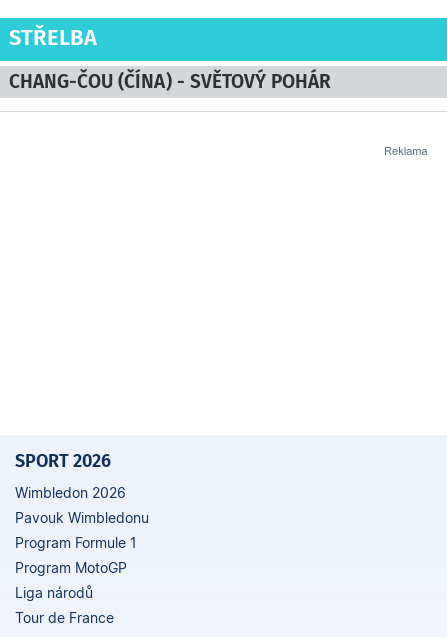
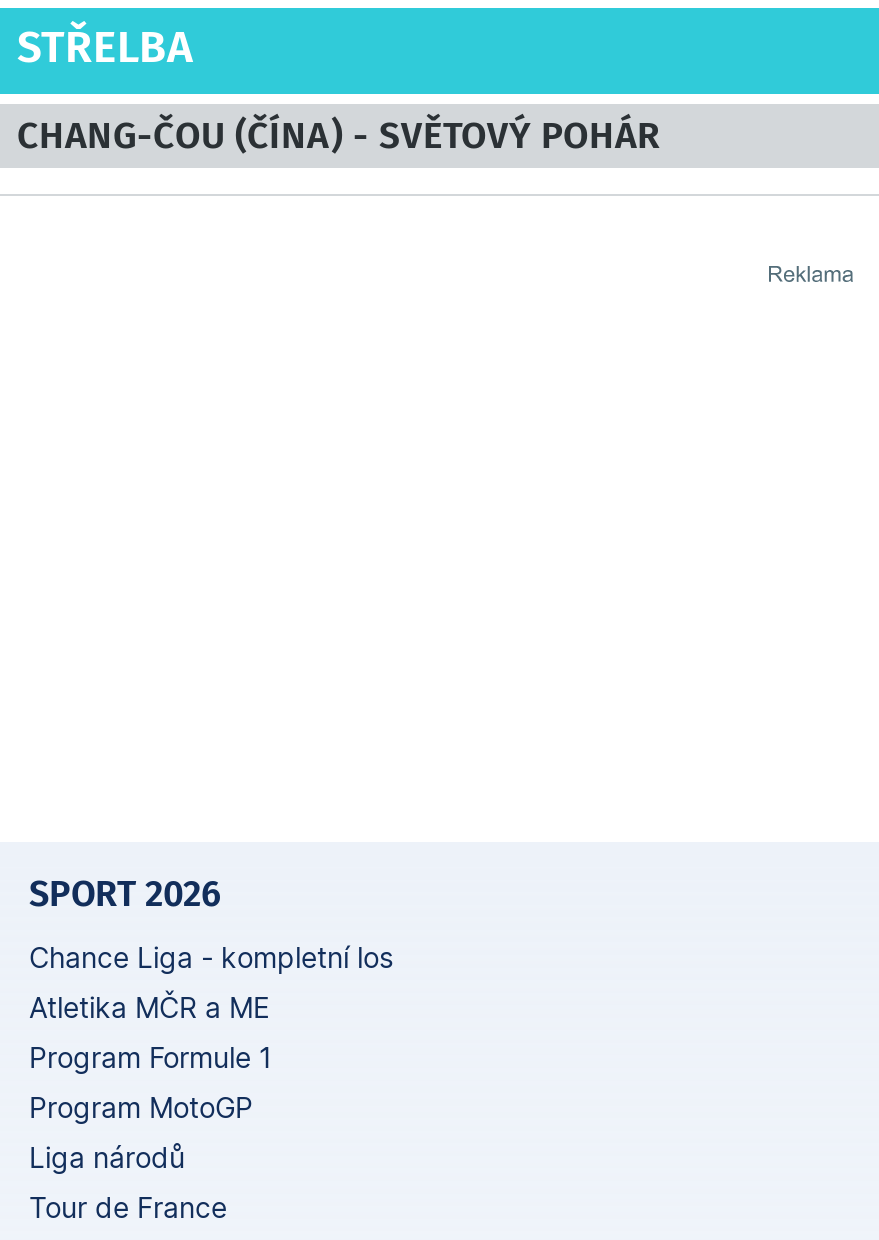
- Wimbledon 2026
+ Chance Liga - kompletní los

- Pavouk Wimbledonu
+ Atletika MČR a ME
